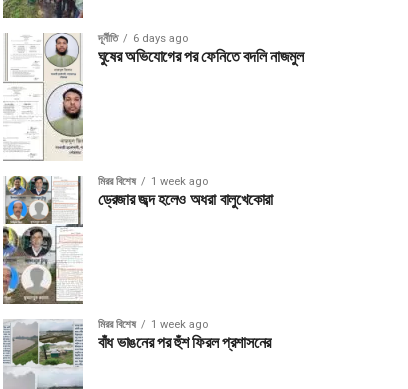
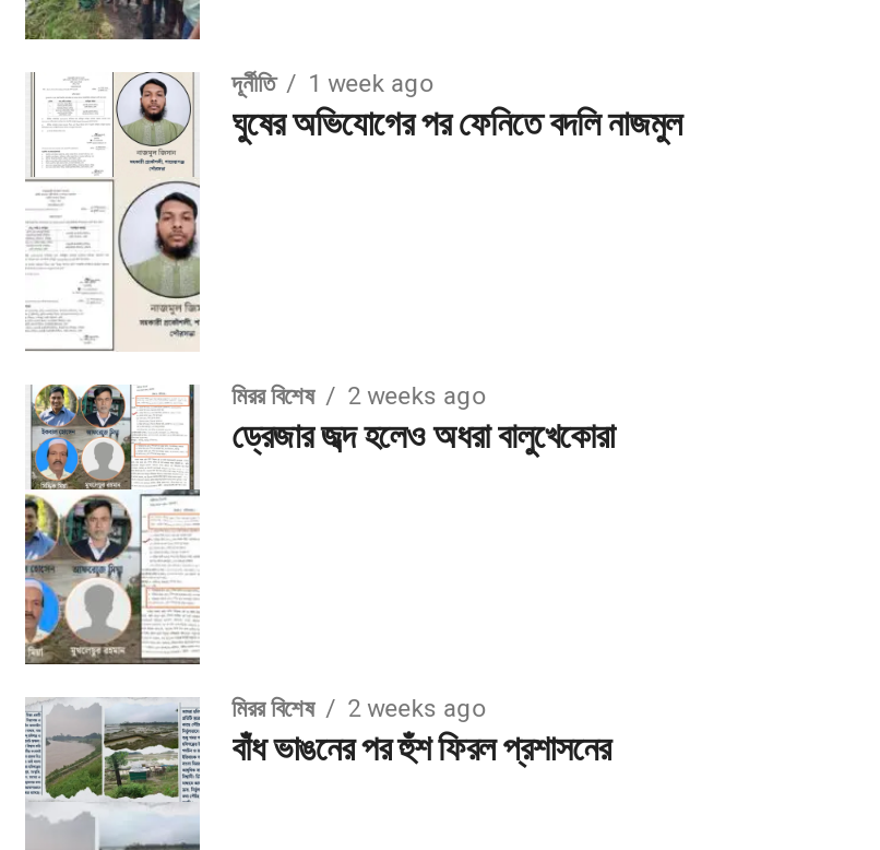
- 6 days ago
+ 1 week ago

- মিরর বিশেষ 1 week ago
+ মিরর বিশেষ 2 weeks ago

- মিরর বিশেষ 1 week ago
+ মিরর বিশেষ 2 weeks ago
